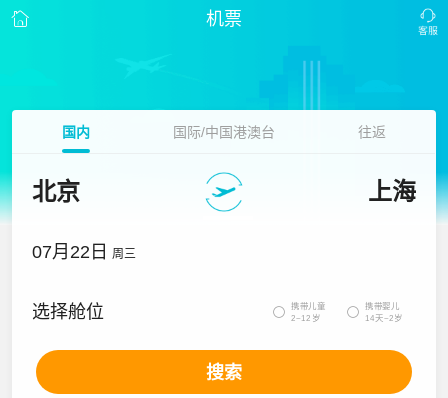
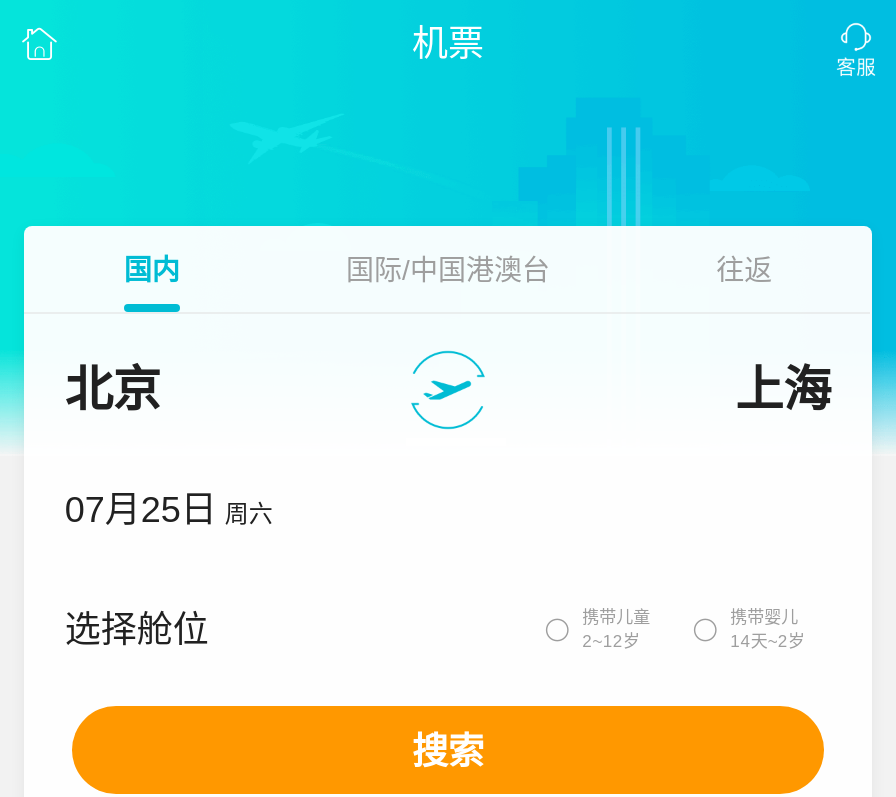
- 07月22日 周三
+ 07月25日 周六
